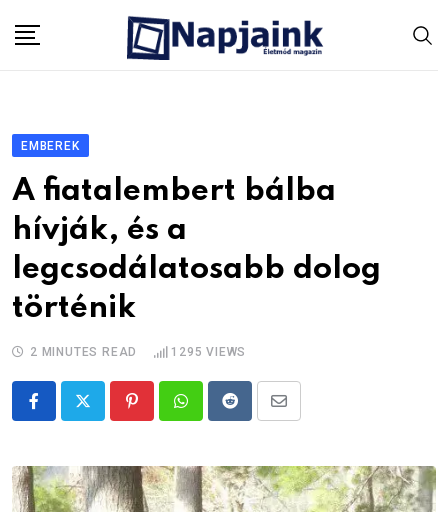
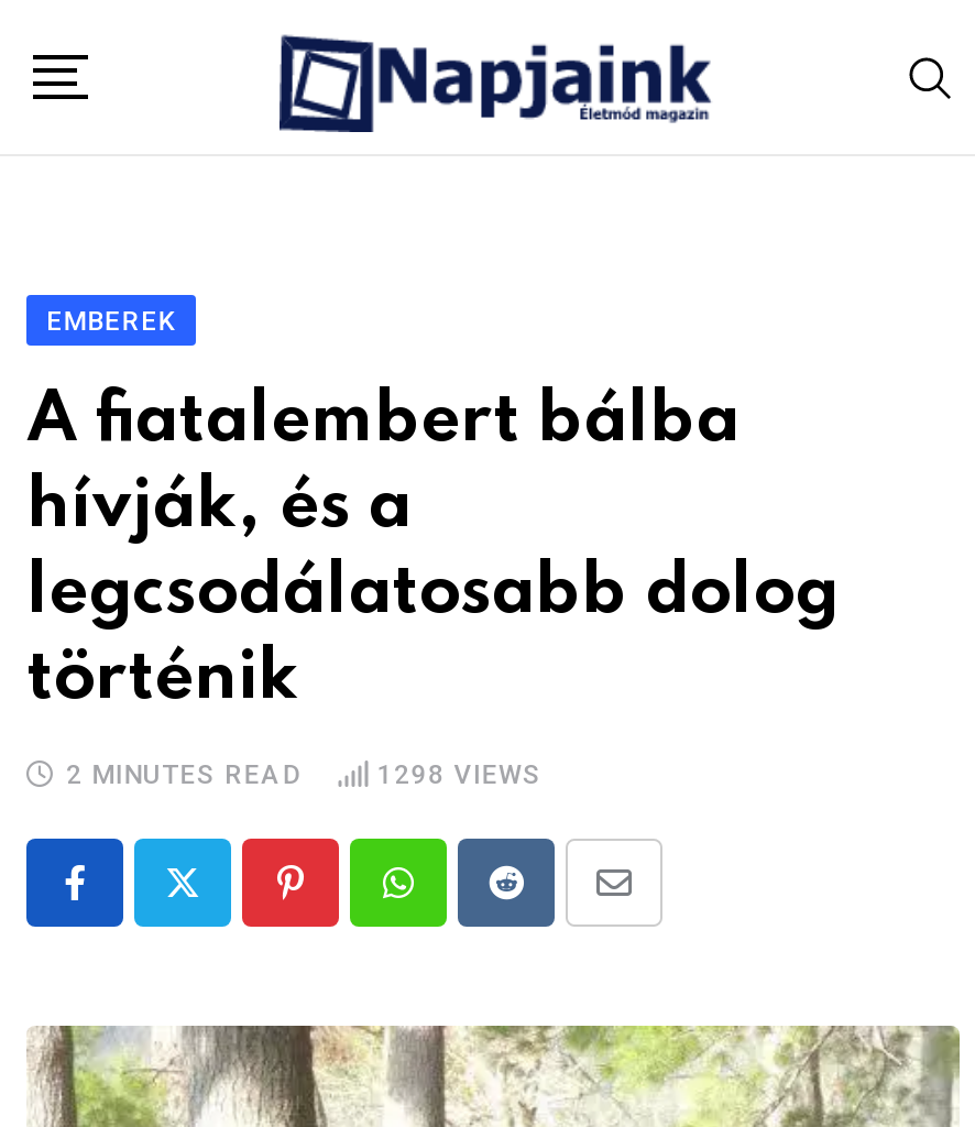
- 1295 VIEWS
+ 1298 VIEWS
